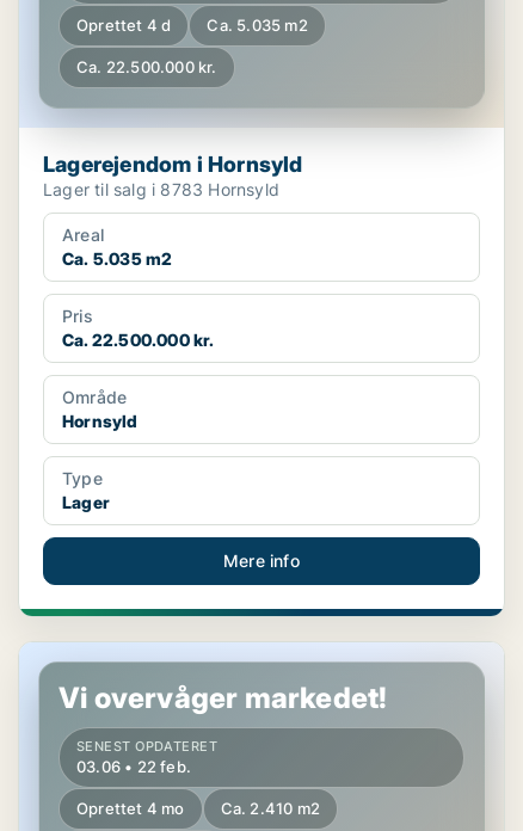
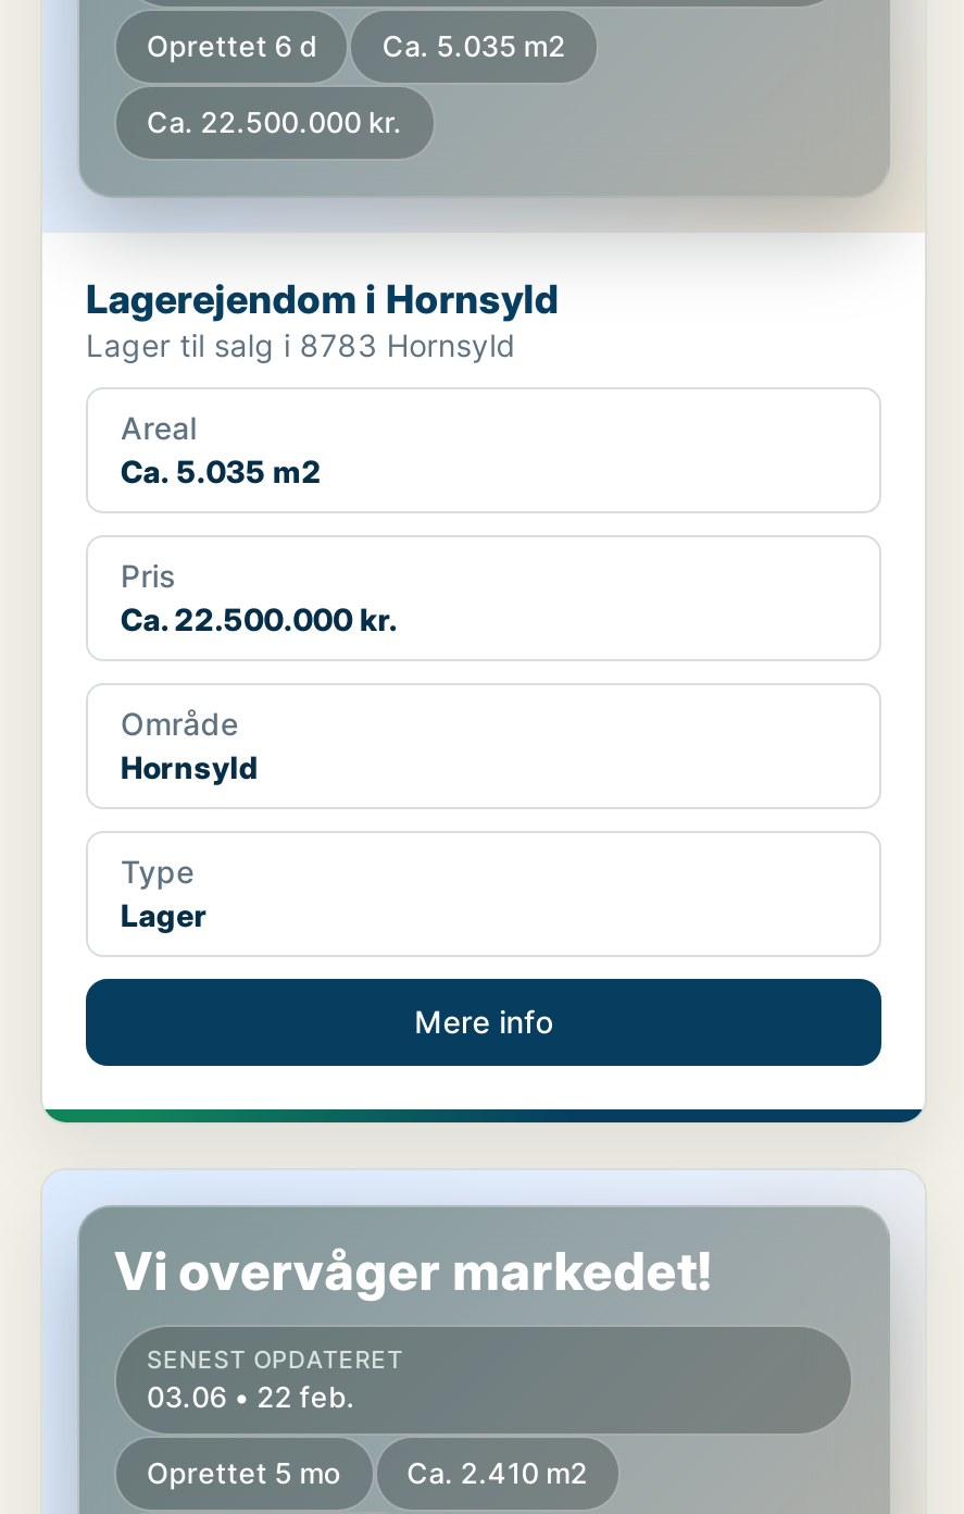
- Oprettet 4 d Ca. 5.035 m2
+ Oprettet 6 d Ca. 5.035 m2

- Oprettet 4 mo Ca. 2.410 m2
+ Oprettet 5 mo Ca. 2.410 m2
